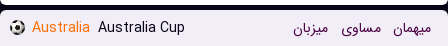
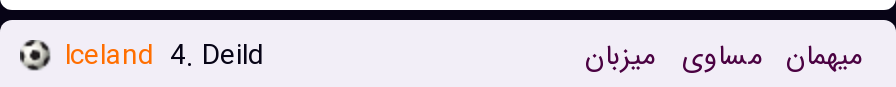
- Australia Australia Cup
+ Iceland 4. Deild
